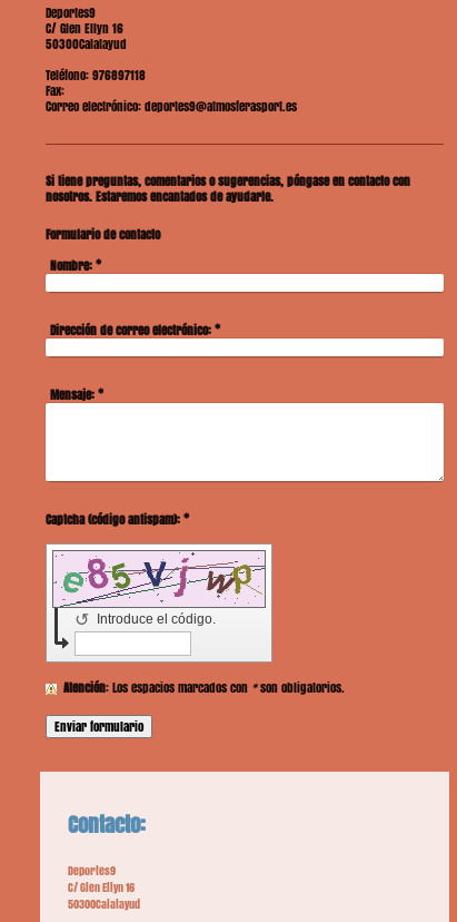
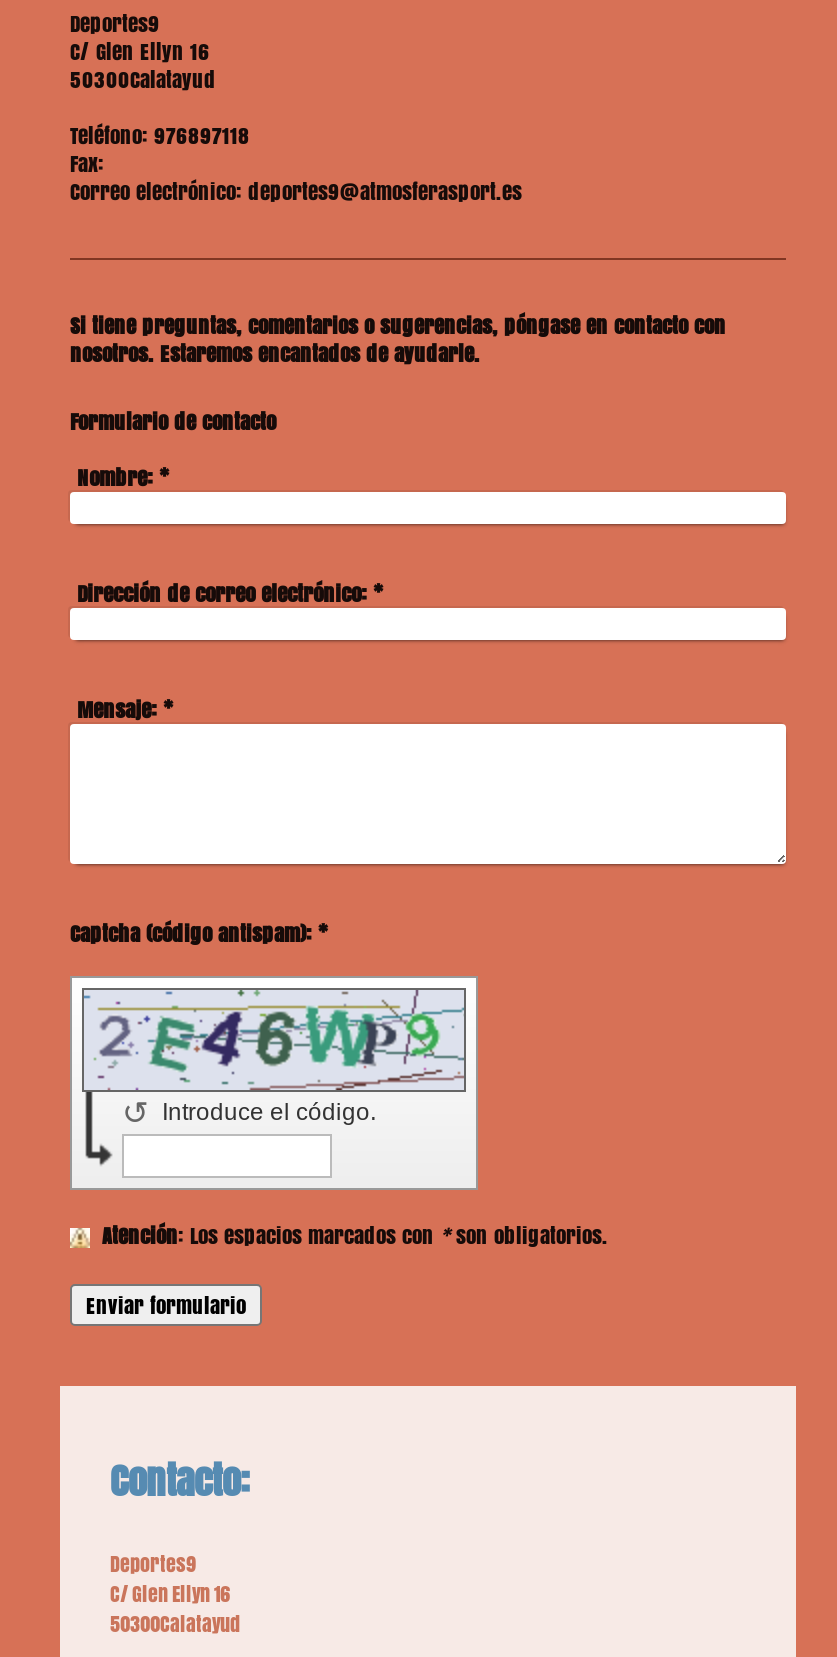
- [image]
+ [image]
